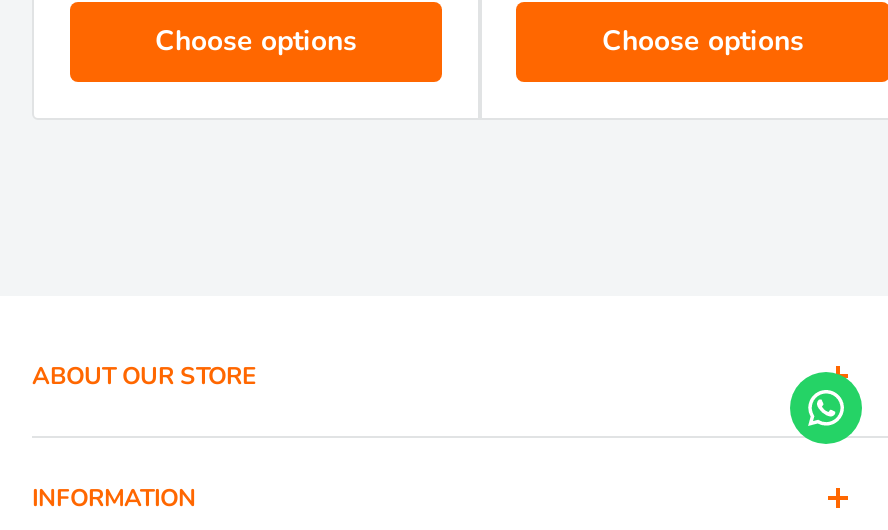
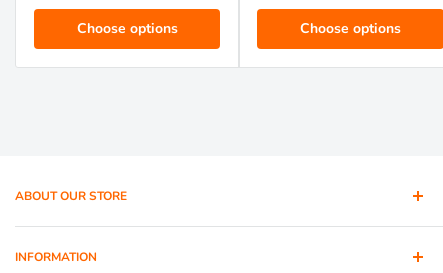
- [image]
